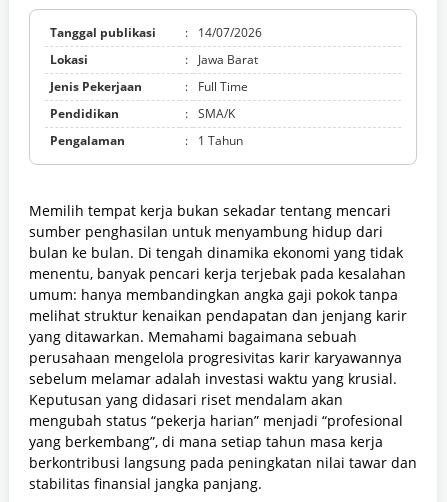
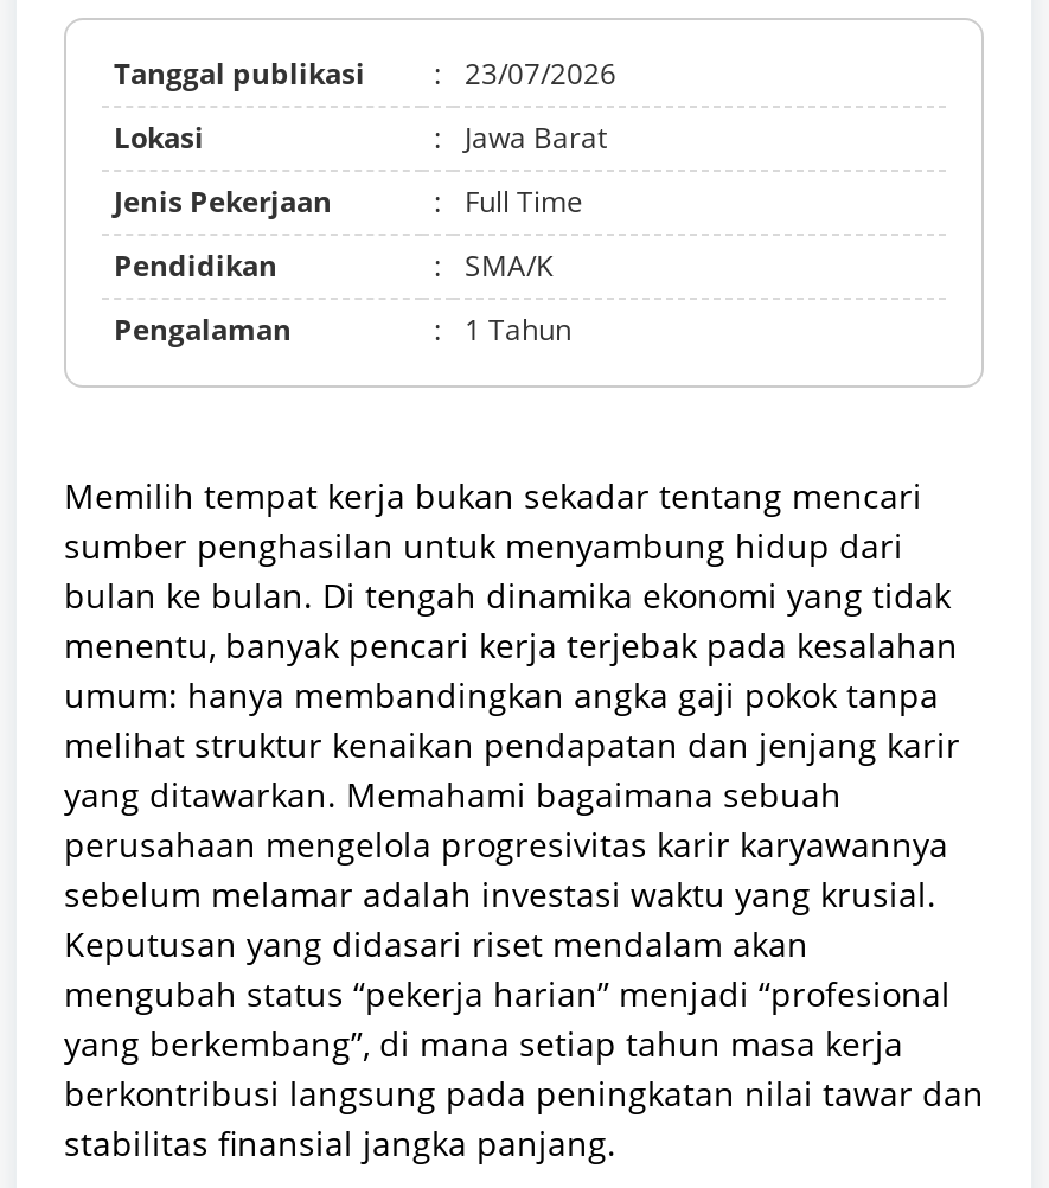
- Tanggal publikasi : 14/07/2026
+ Tanggal publikasi : 23/07/2026
